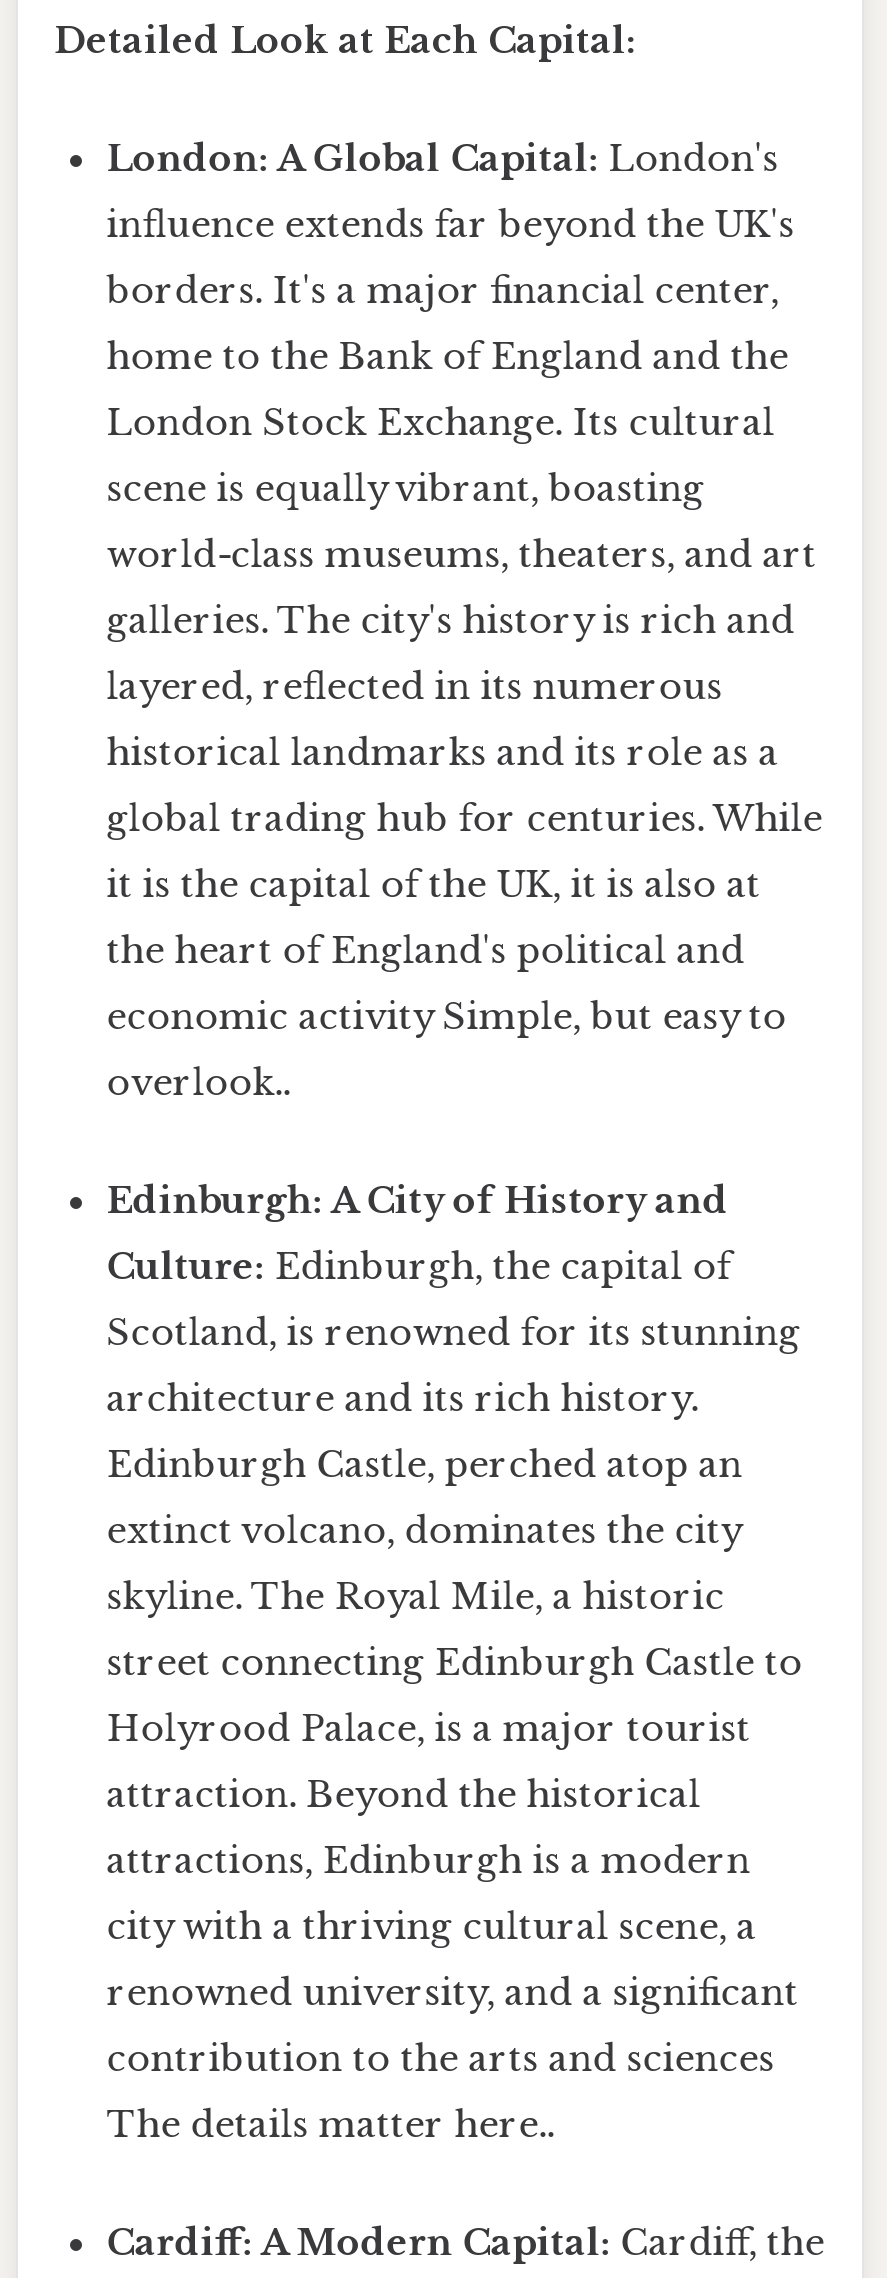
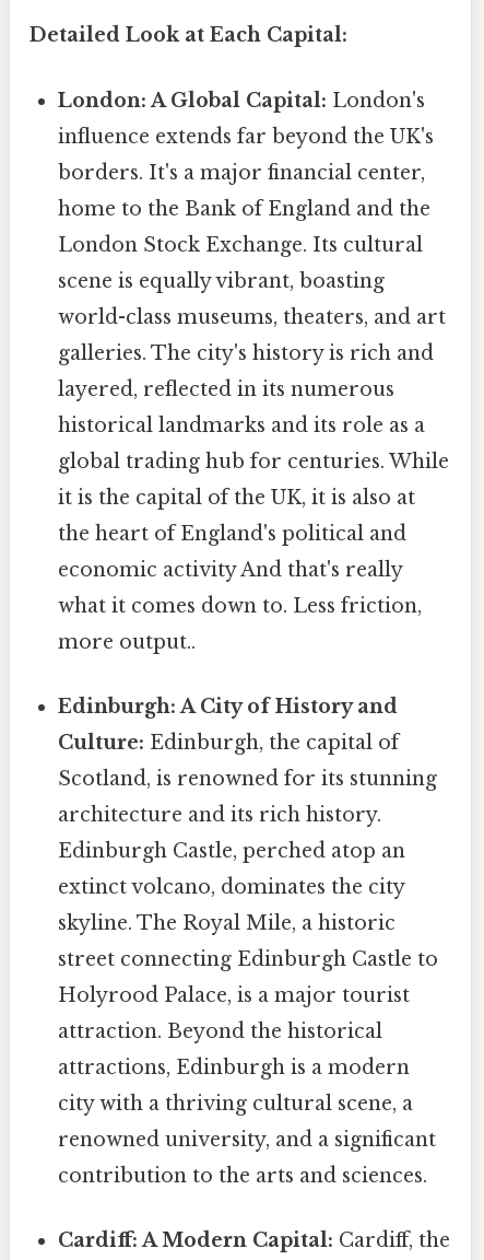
- economic activity Simple, but easy to
- overlook..
+ economic activity And that's really
+ what it comes down to. Less friction,
+ more output..

moved down: Edinburgh: A City of History and | Culture: Edinburgh, the capital of | Scotland, is renowned for its stunning | ... | city with a thriving cultural scene, a | renowned university, and a significant

- contribution to the arts and sciences
- The details matter here..
+ contribution to the arts and sciences.
